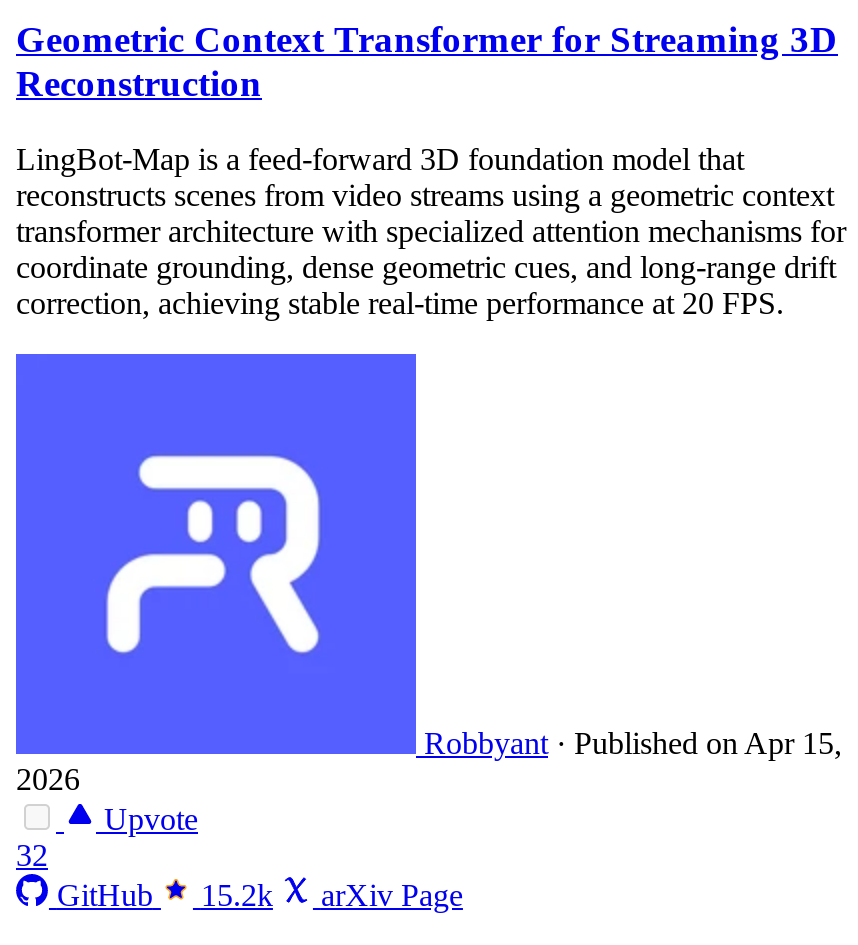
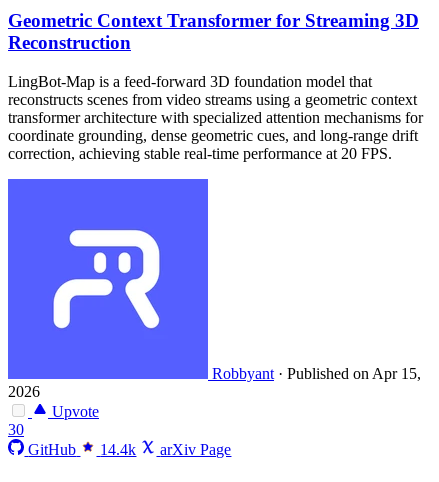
- 32
+ 30

- GitHub 15.2k arXiv Page
+ GitHub 14.4k arXiv Page
